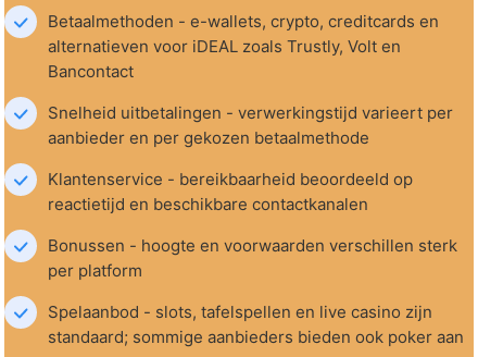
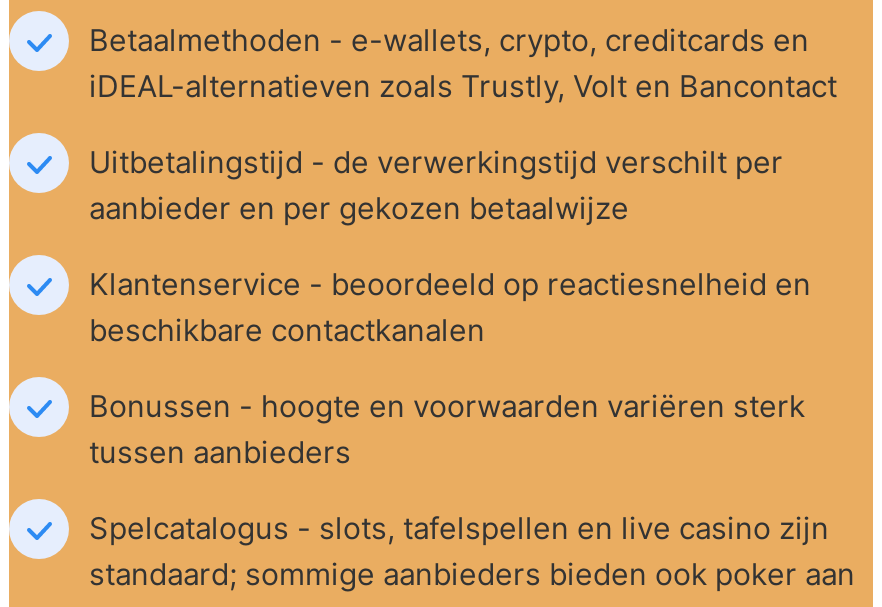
- alternatieven voor iDEAL zoals Trustly, Volt en
- Bancontact
+ iDEAL-alternatieven zoals Trustly, Volt en Bancontact

- Snelheid uitbetalingen - verwerkingstijd varieert per
- aanbieder en per gekozen betaalmethode
+ Uitbetalingstijd - de verwerkingstijd verschilt per
+ aanbieder en per gekozen betaalwijze

- Klantenservice - bereikbaarheid beoordeeld op
- reactietijd en beschikbare contactkanalen
+ Klantenservice - beoordeeld op reactiesnelheid en
+ beschikbare contactkanalen

- Bonussen - hoogte en voorwaarden verschillen sterk
- per platform
+ Bonussen - hoogte en voorwaarden variëren sterk
+ tussen aanbieders

- Spelaanbod - slots, tafelspellen en live casino zijn
+ Spelcatalogus - slots, tafelspellen en live casino zijn
